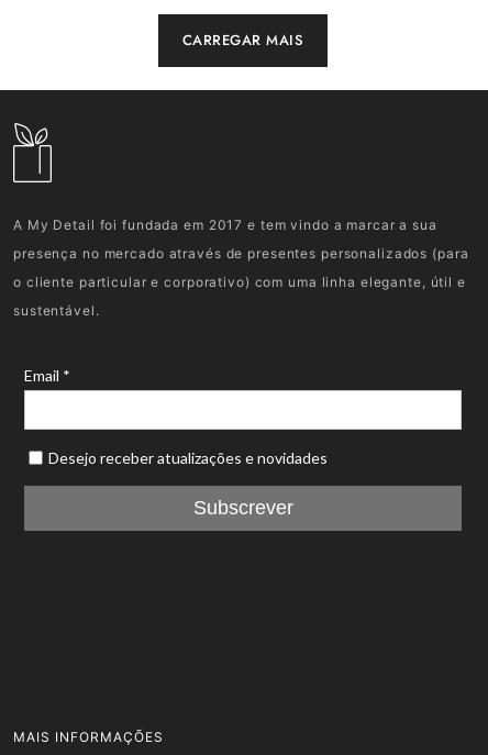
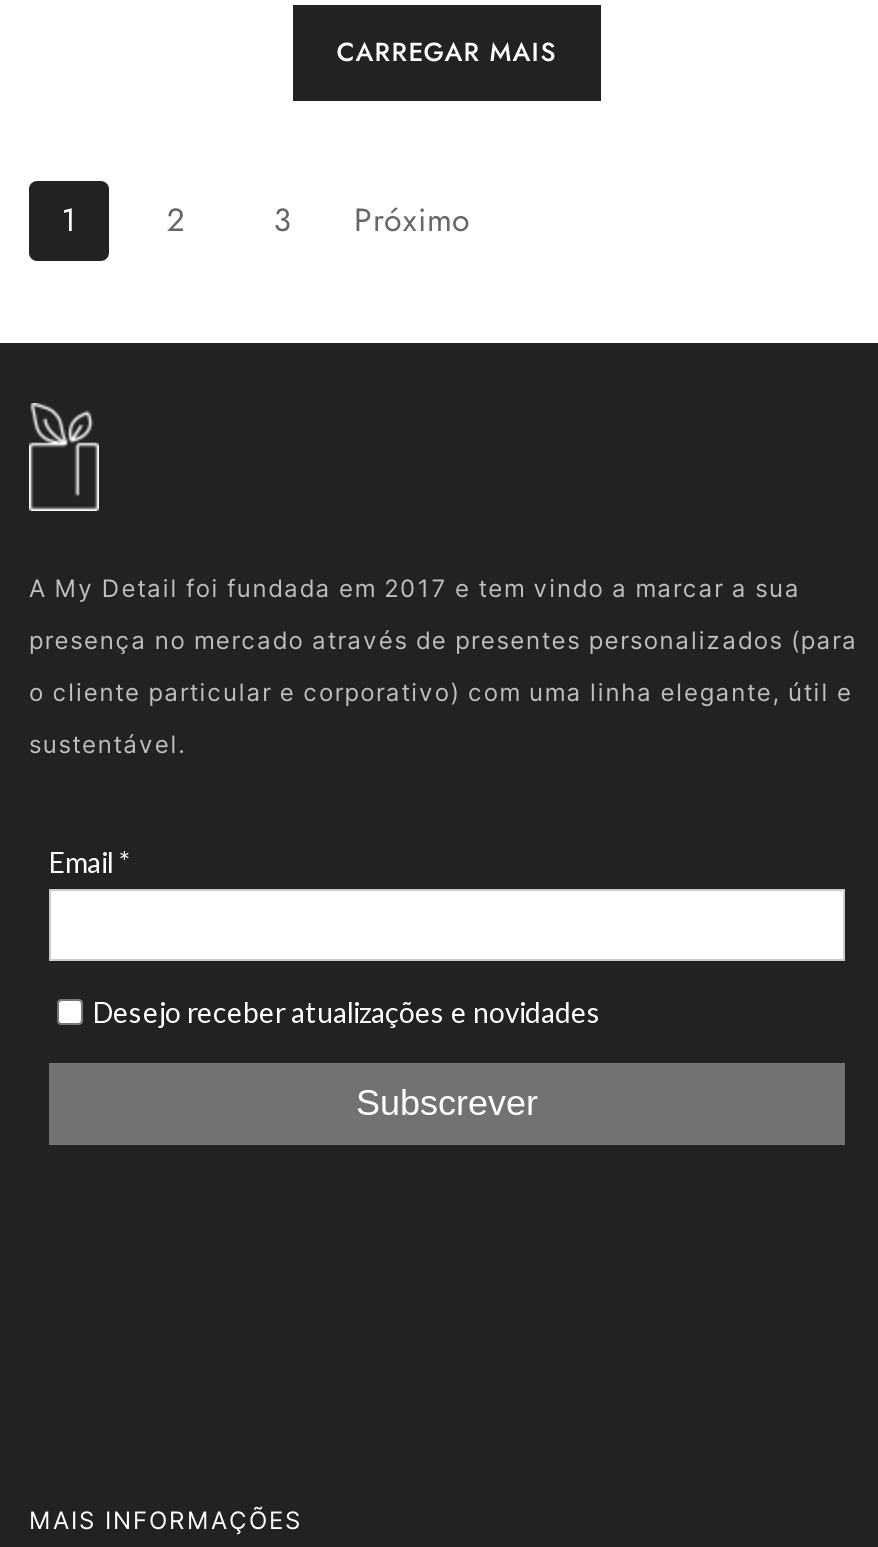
+ 1
+ 2
+ 3
+ Próximo
